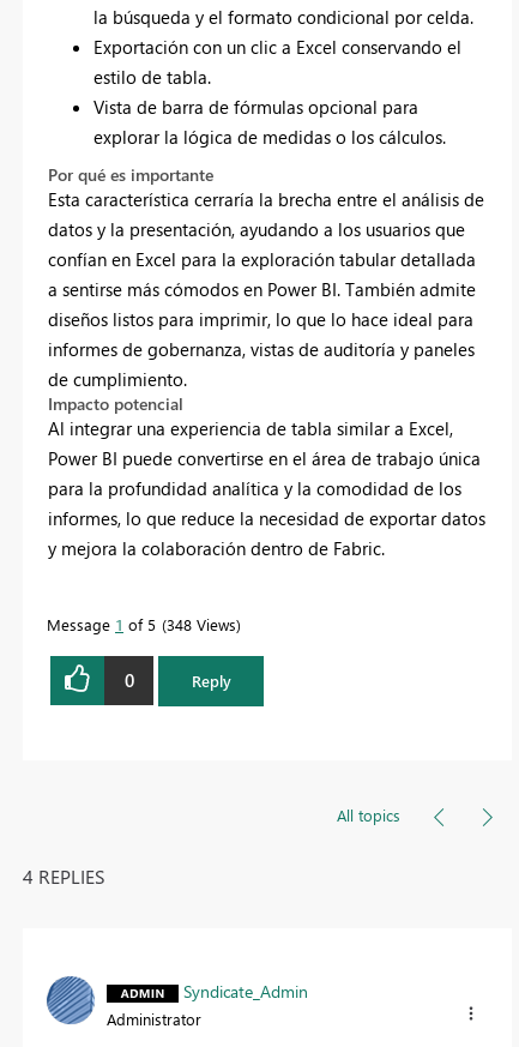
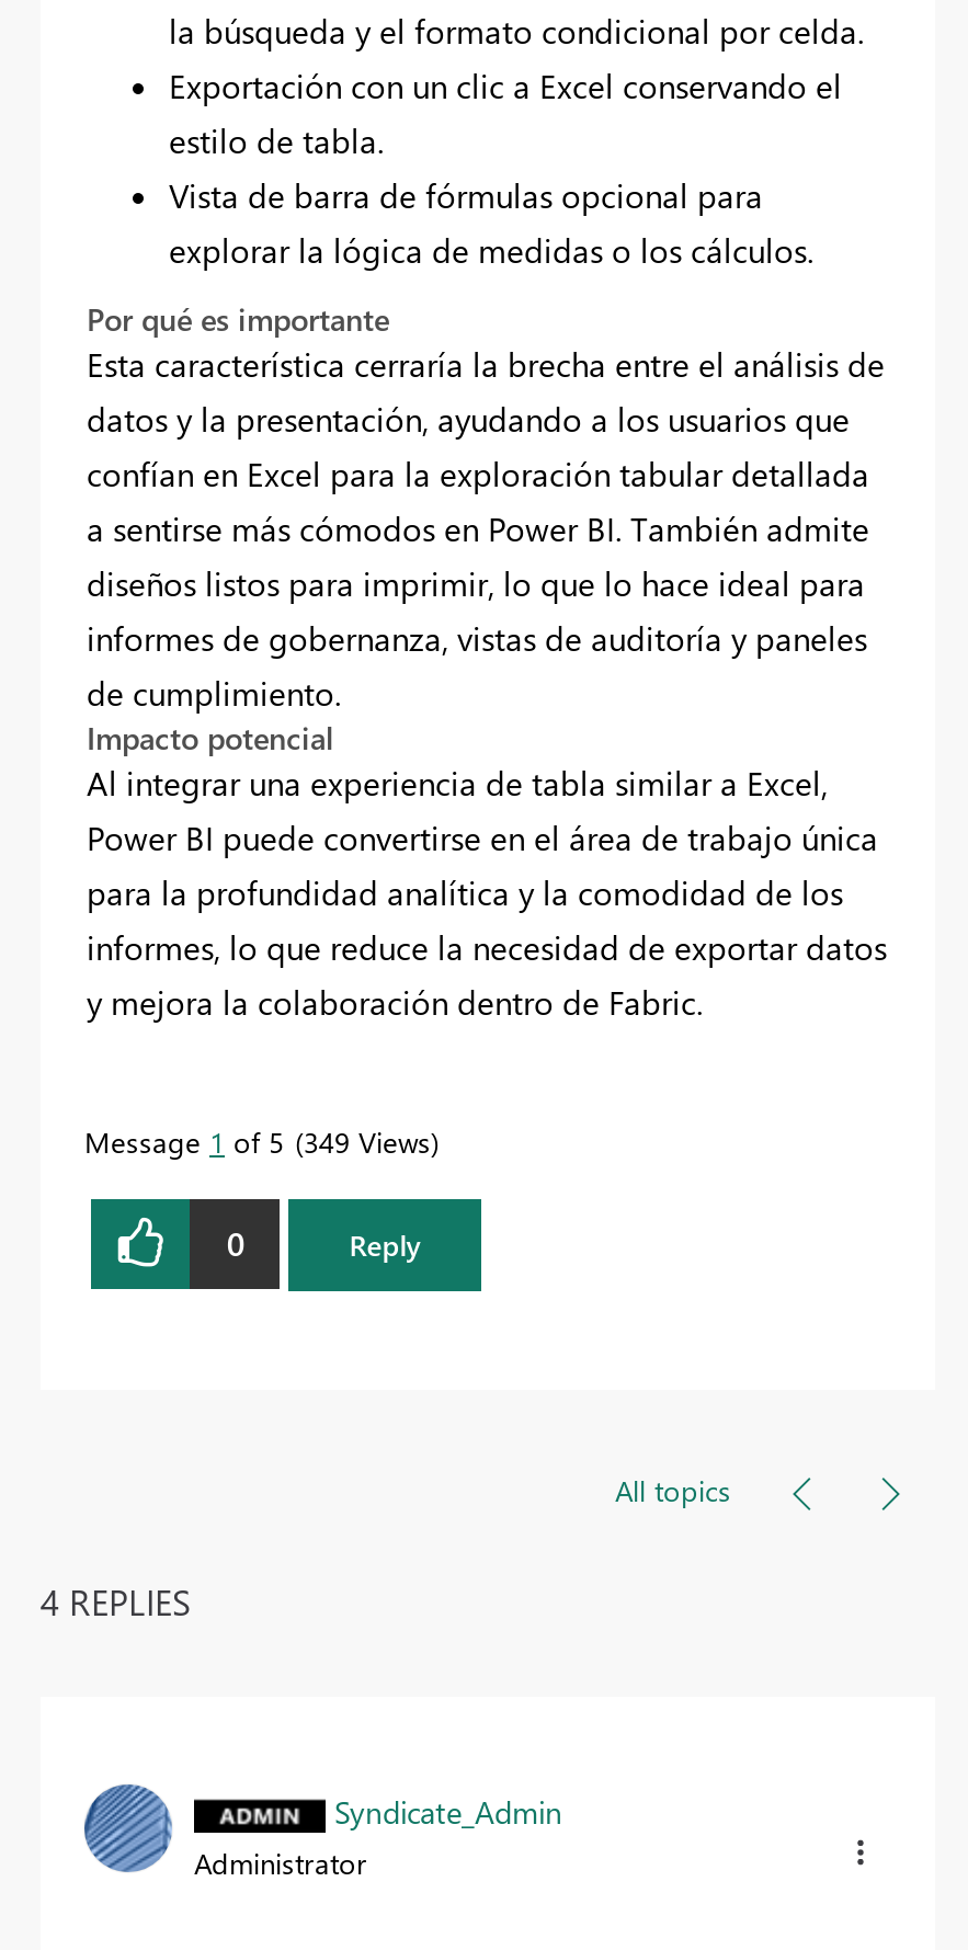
- Message 1 of 5 348 Views
+ Message 1 of 5 349 Views
